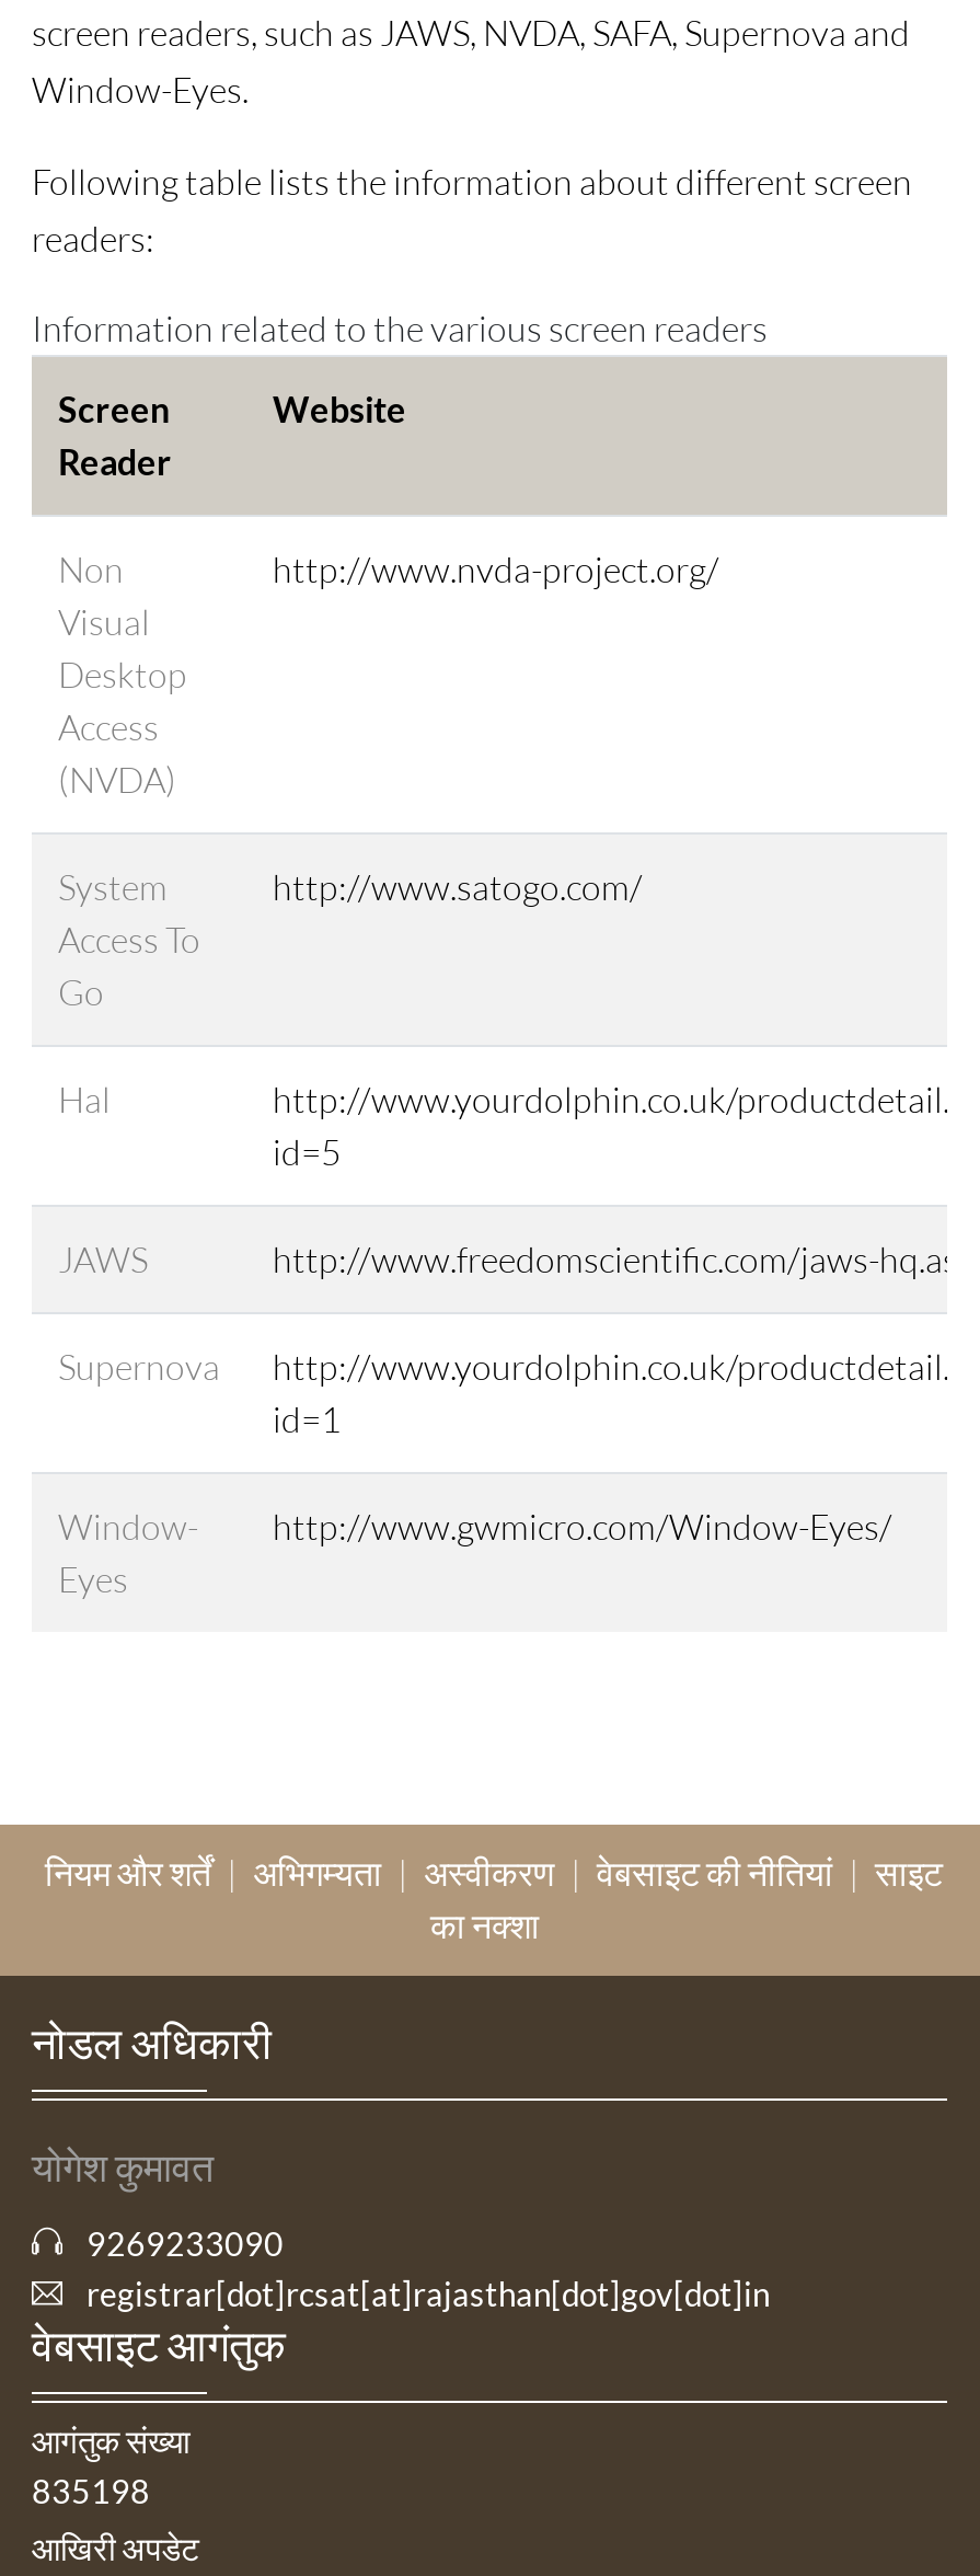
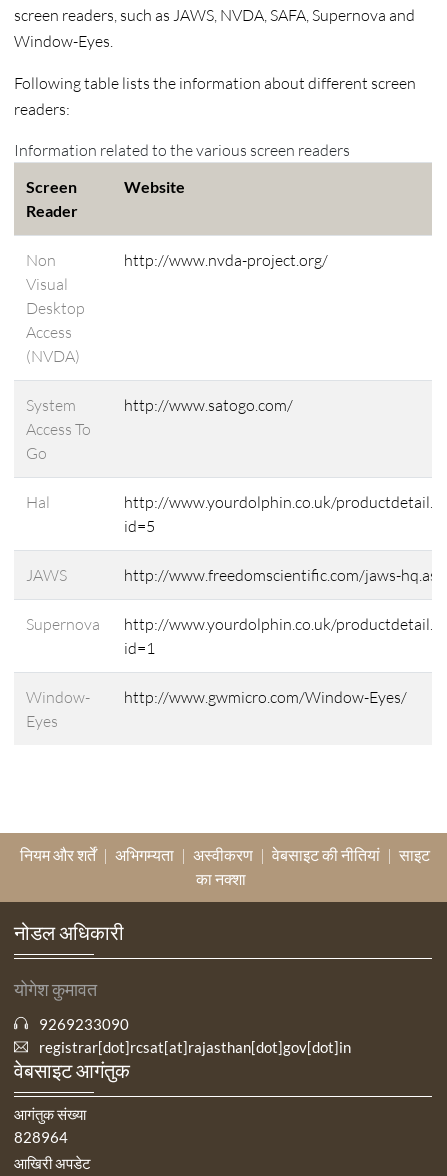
- 835198
+ 828964
